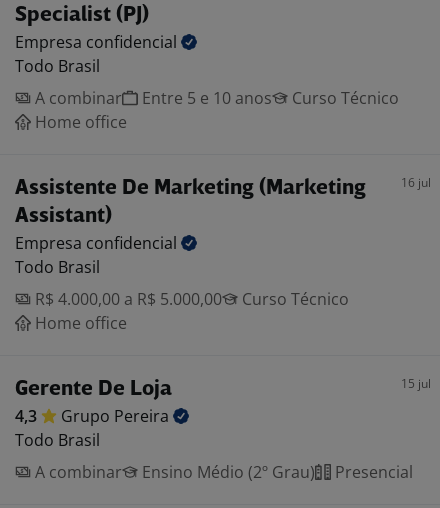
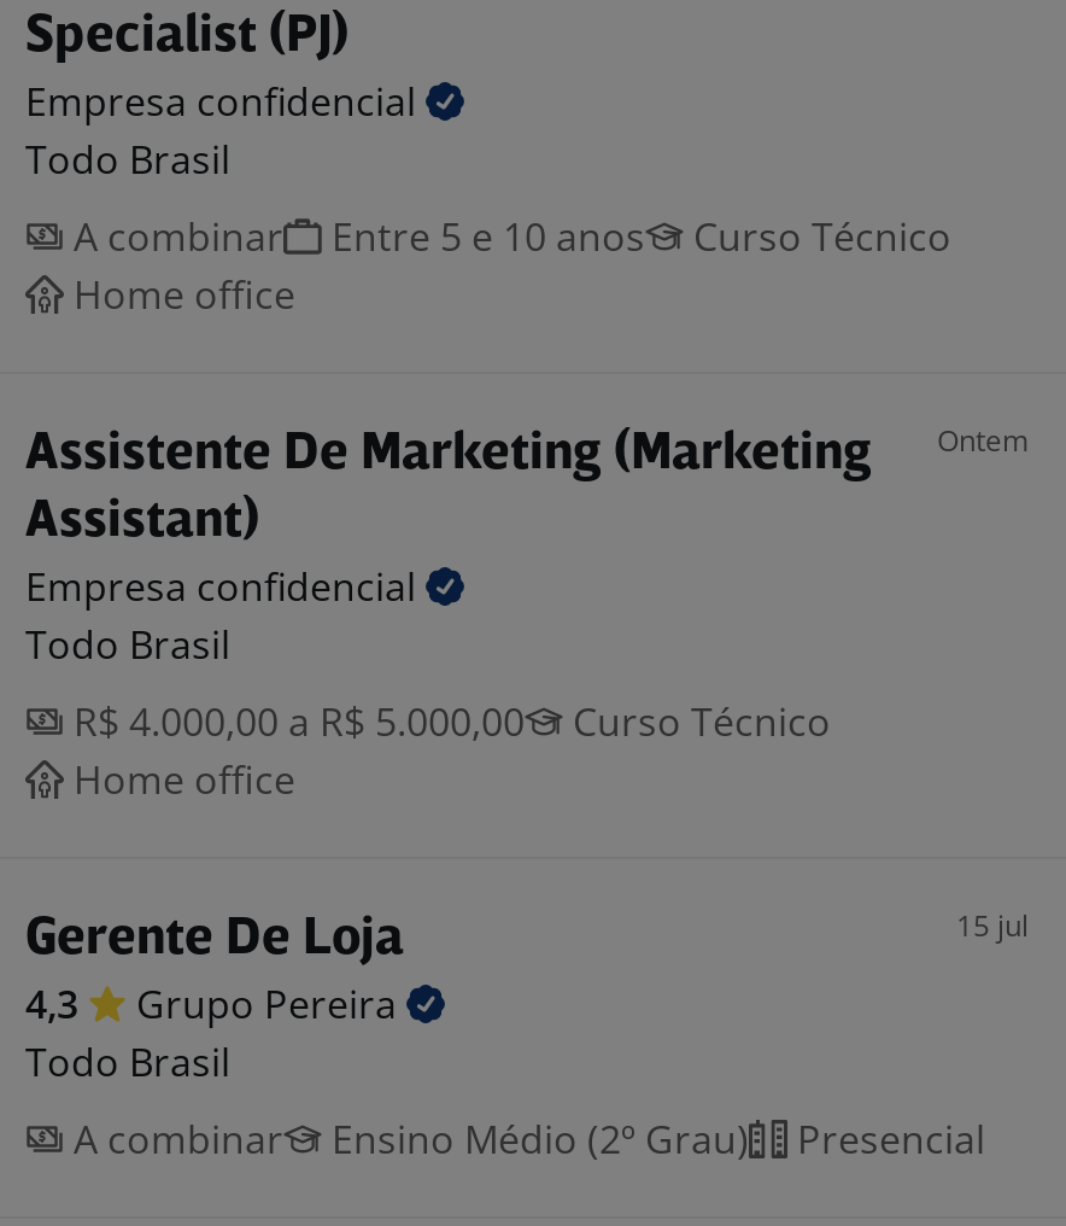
- 16 jul
+ Ontem
